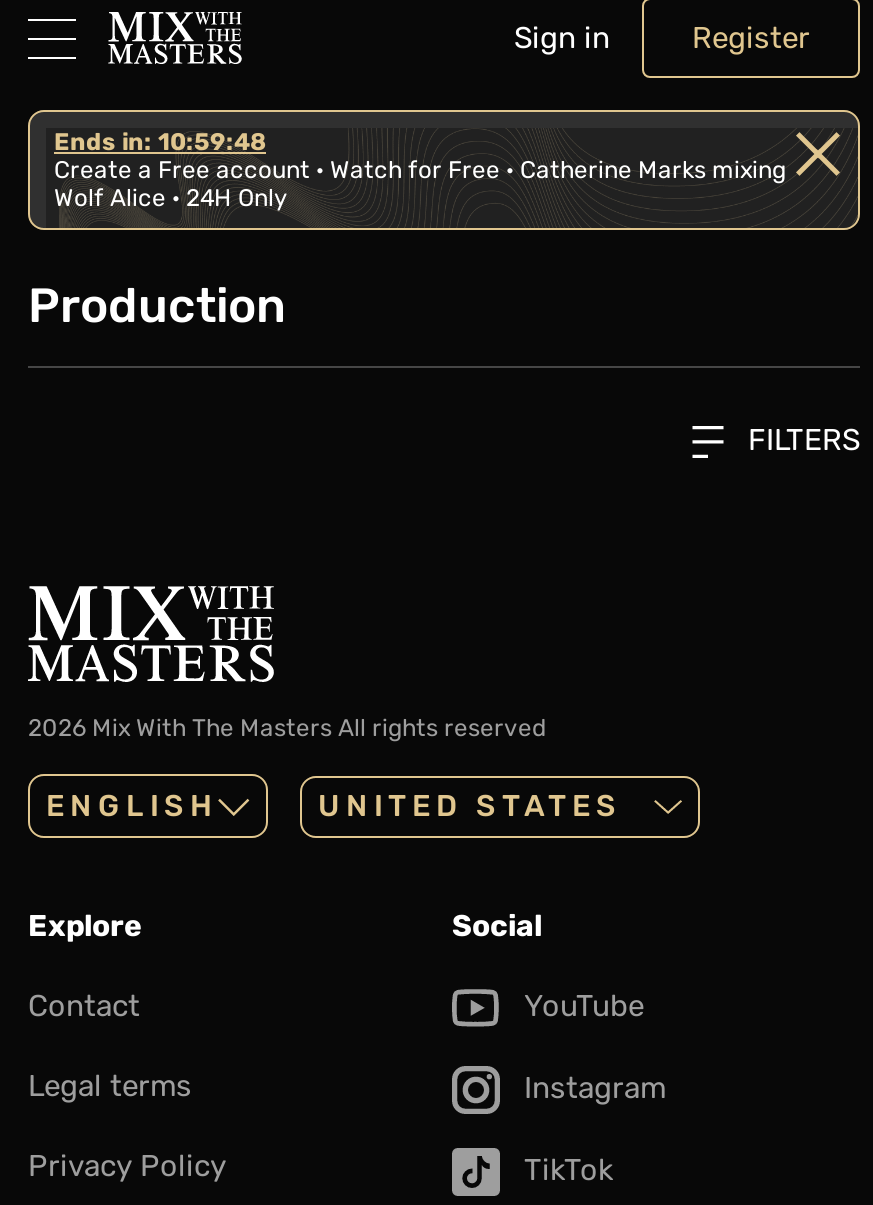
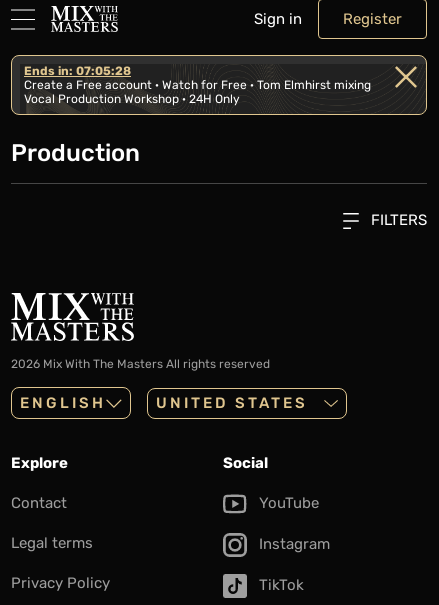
- Ends in: 10:59:48
- Create a Free account · Watch for Free · Catherine Marks mixing
- Wolf Alice · 24H Only
+ Ends in: 07:05:28
+ Create a Free account · Watch for Free · Tom Elmhirst mixing
+ Vocal Production Workshop · 24H Only
